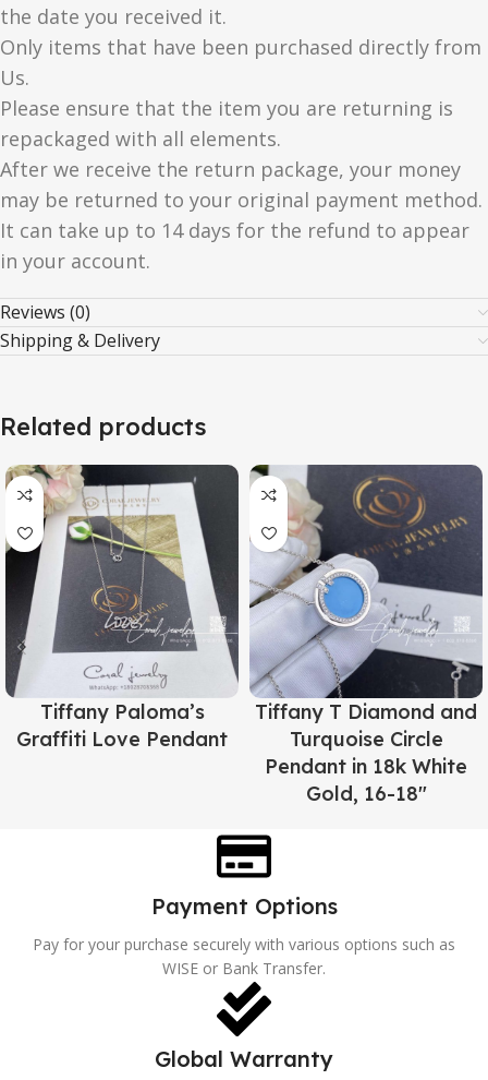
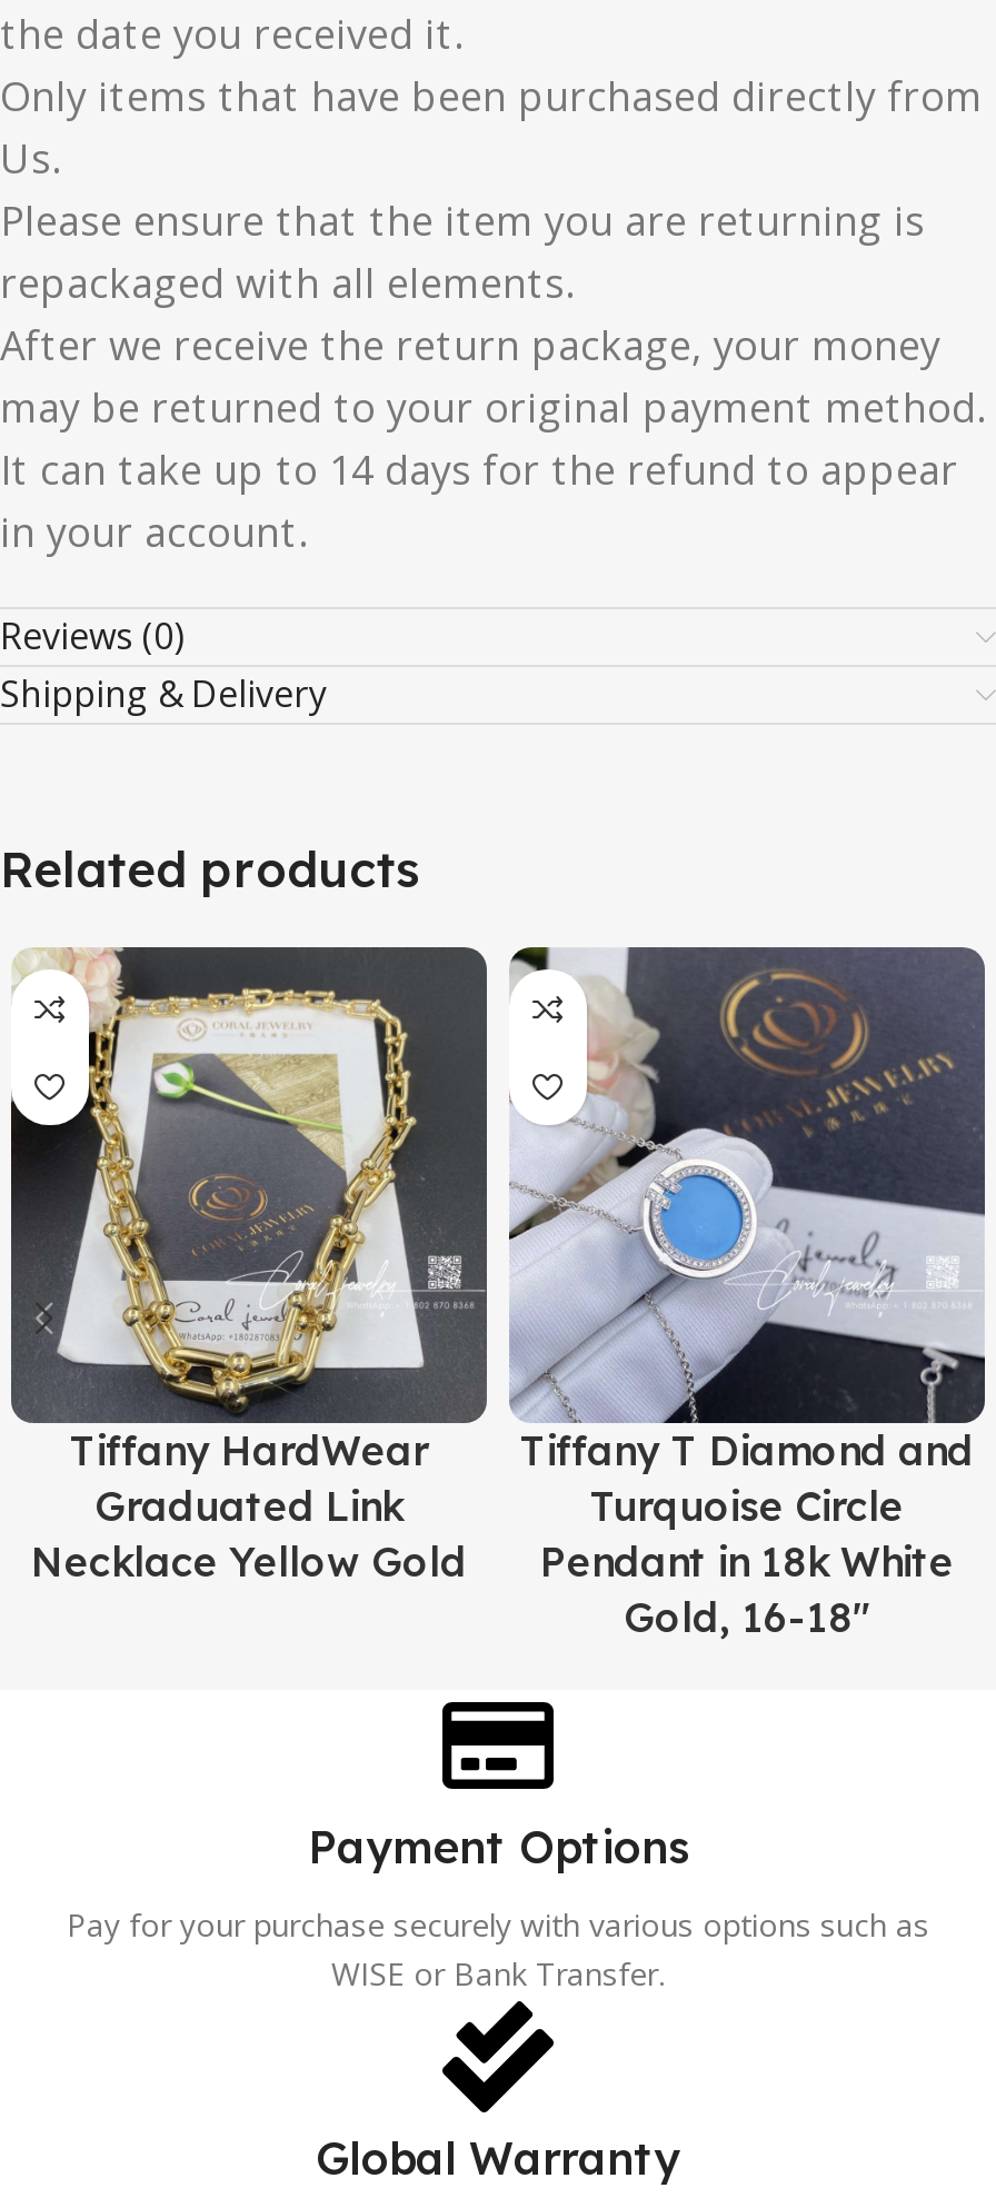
- [image]
- Tiffany Paloma’s
- Graffiti Love Pendant
+ [image]
+ Tiffany HardWear
+ Graduated Link
+ Necklace Yellow Gold
